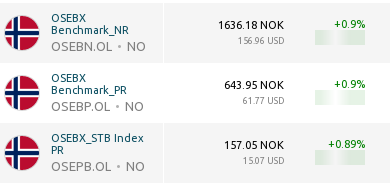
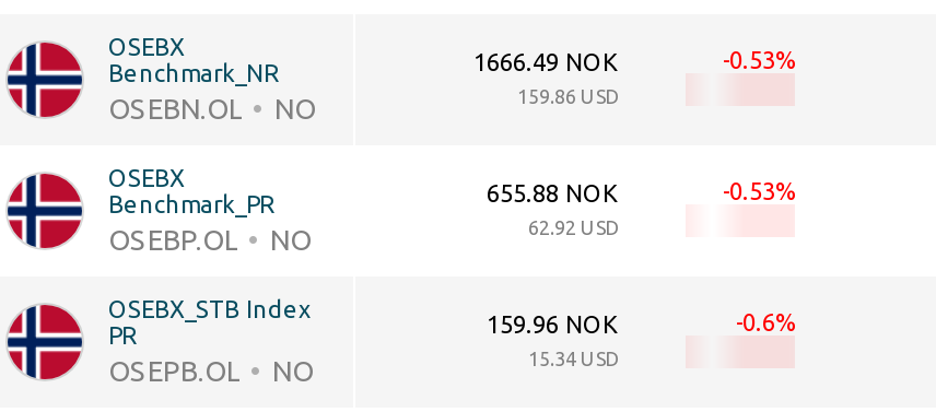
- 1636.18 NOK
+ 1666.49 NOK

- +0.9
+ -0.53

- 156.96 USD
+ 159.86 USD

- 643.95 NOK
+ 655.88 NOK

- +0.9
+ -0.53

- 61.77 USD
+ 62.92 USD

- 157.05 NOK
+ 159.96 NOK

- +0.89
+ -0.6

- 15.07 USD
+ 15.34 USD
